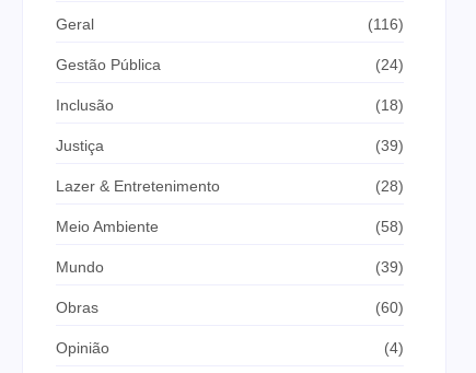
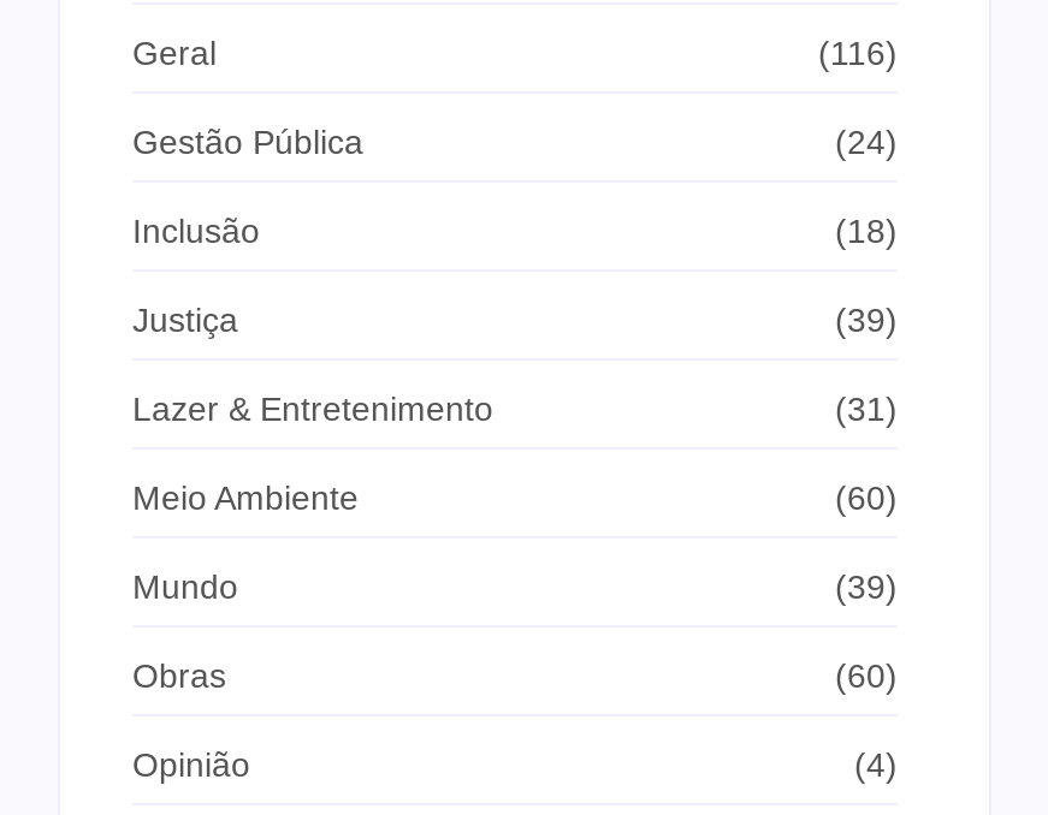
- (28)
+ (31)

- (58)
+ (60)
